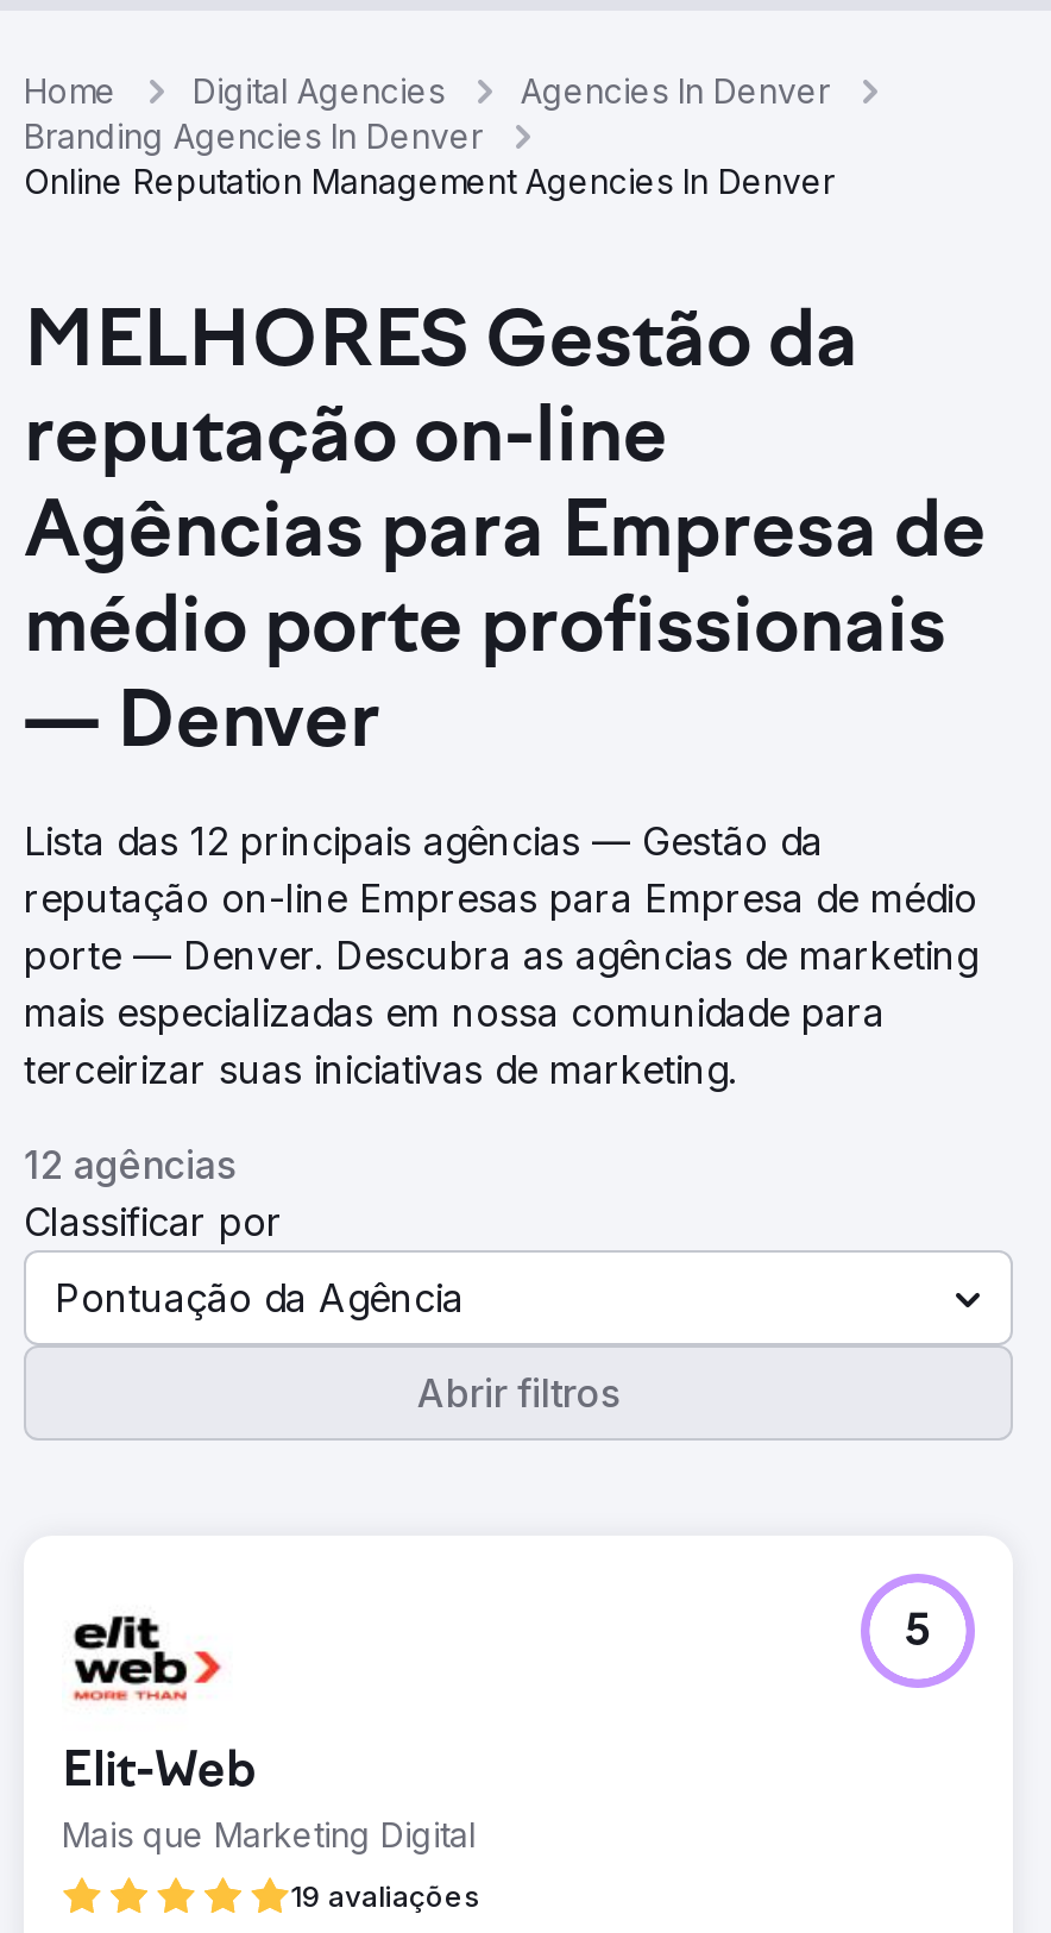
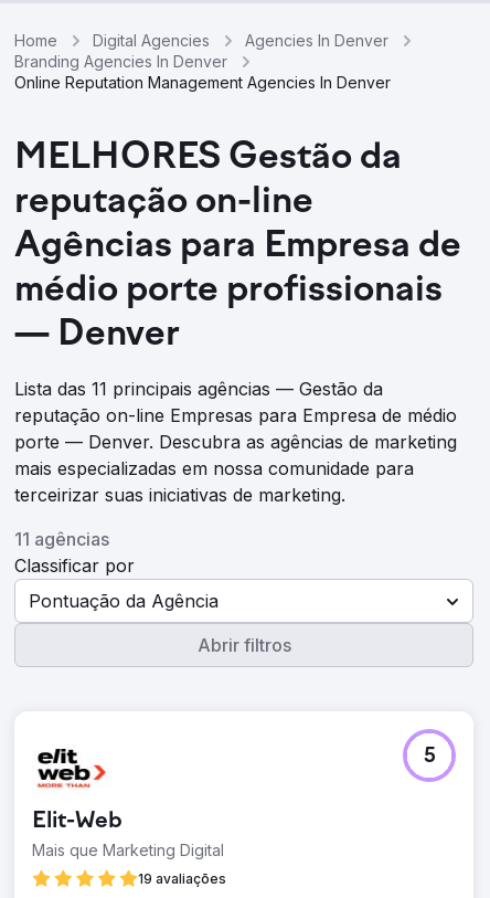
- Lista das 12 principais agências — Gestão da
+ Lista das 11 principais agências — Gestão da

- 12 agências
+ 11 agências
